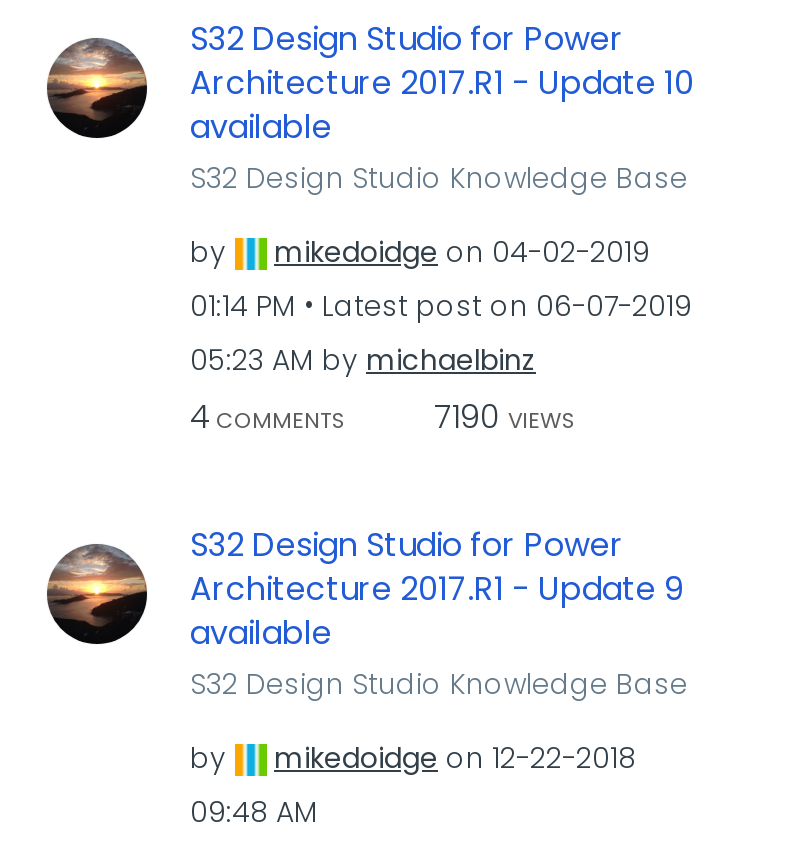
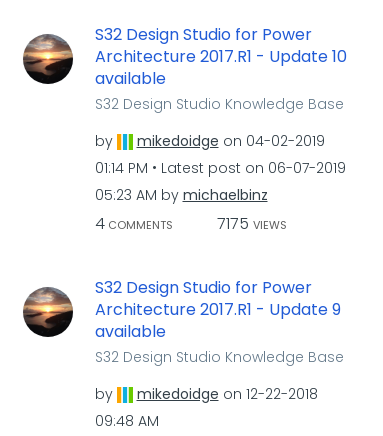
- 4 COMMENTS 7190 VIEWS
+ 4 COMMENTS 7175 VIEWS
